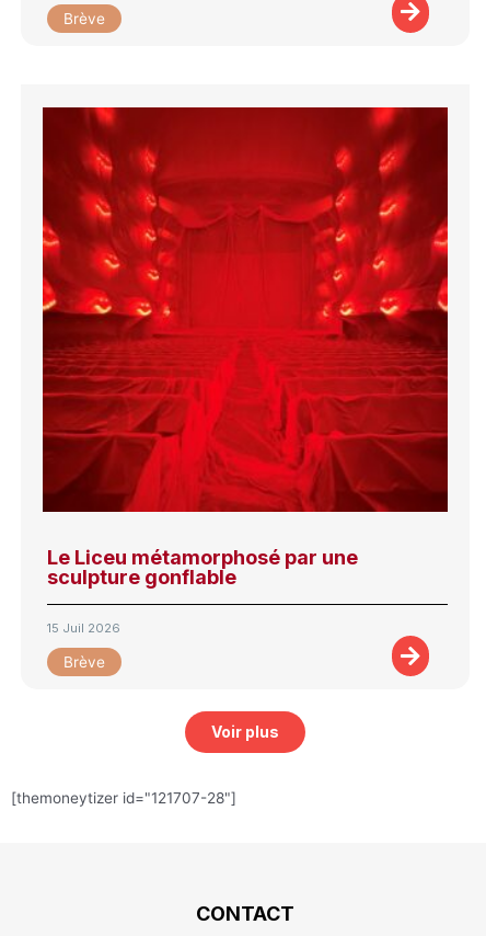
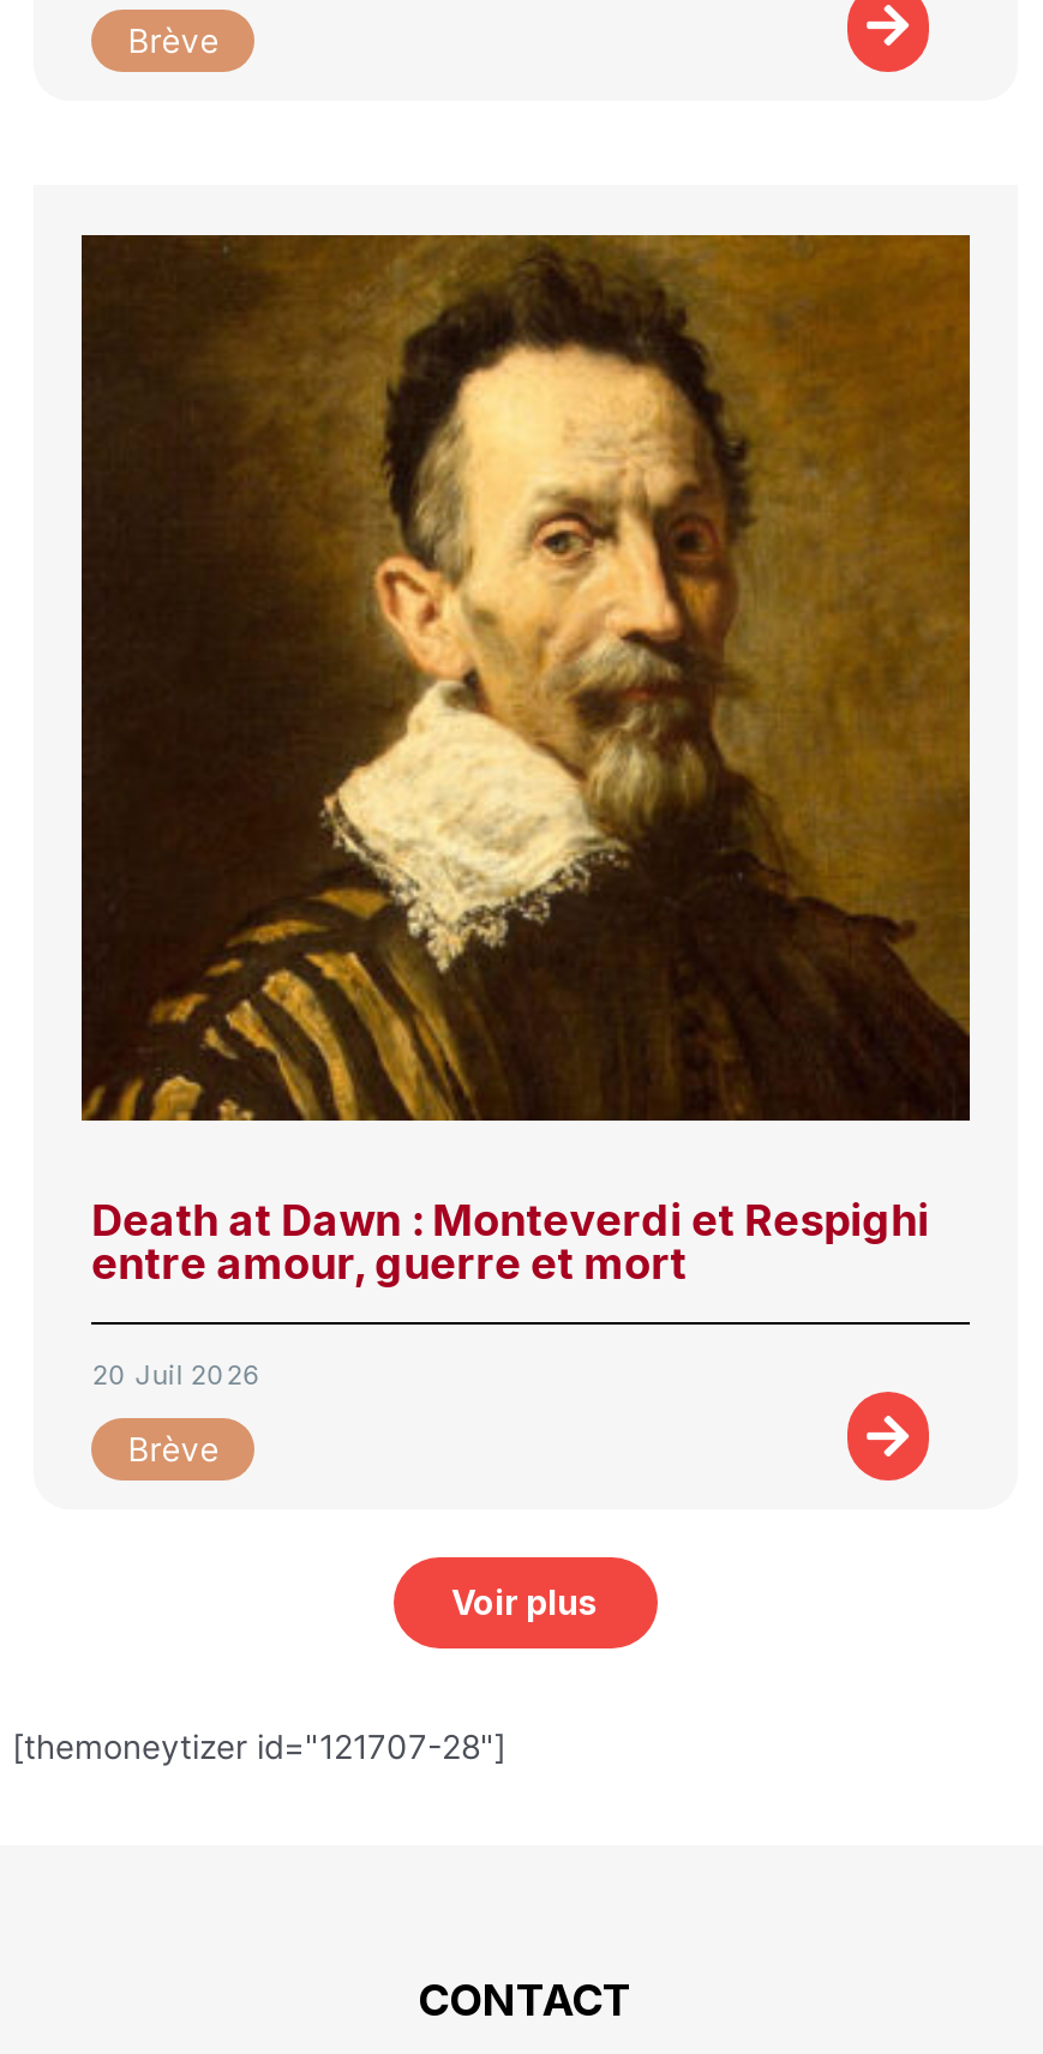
- [image]
- Le Liceu métamorphosé par une
- sculpture gonflable
+ [image]
+ Death at Dawn : Monteverdi et Respighi
+ entre amour, guerre et mort

- 15 Juil 2026
+ 20 Juil 2026
